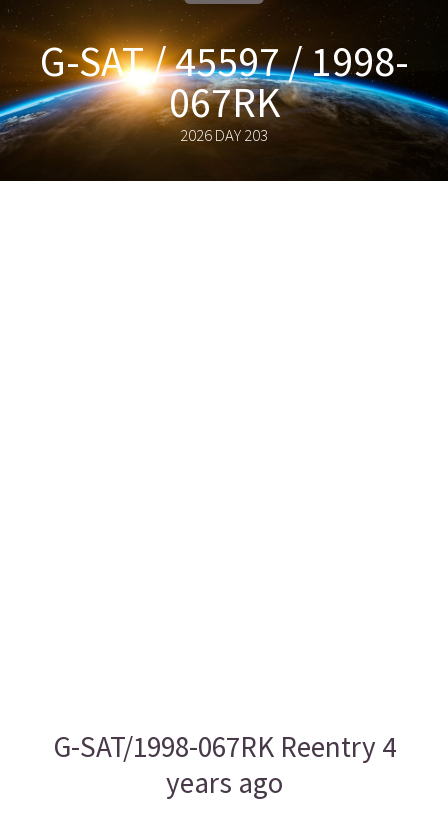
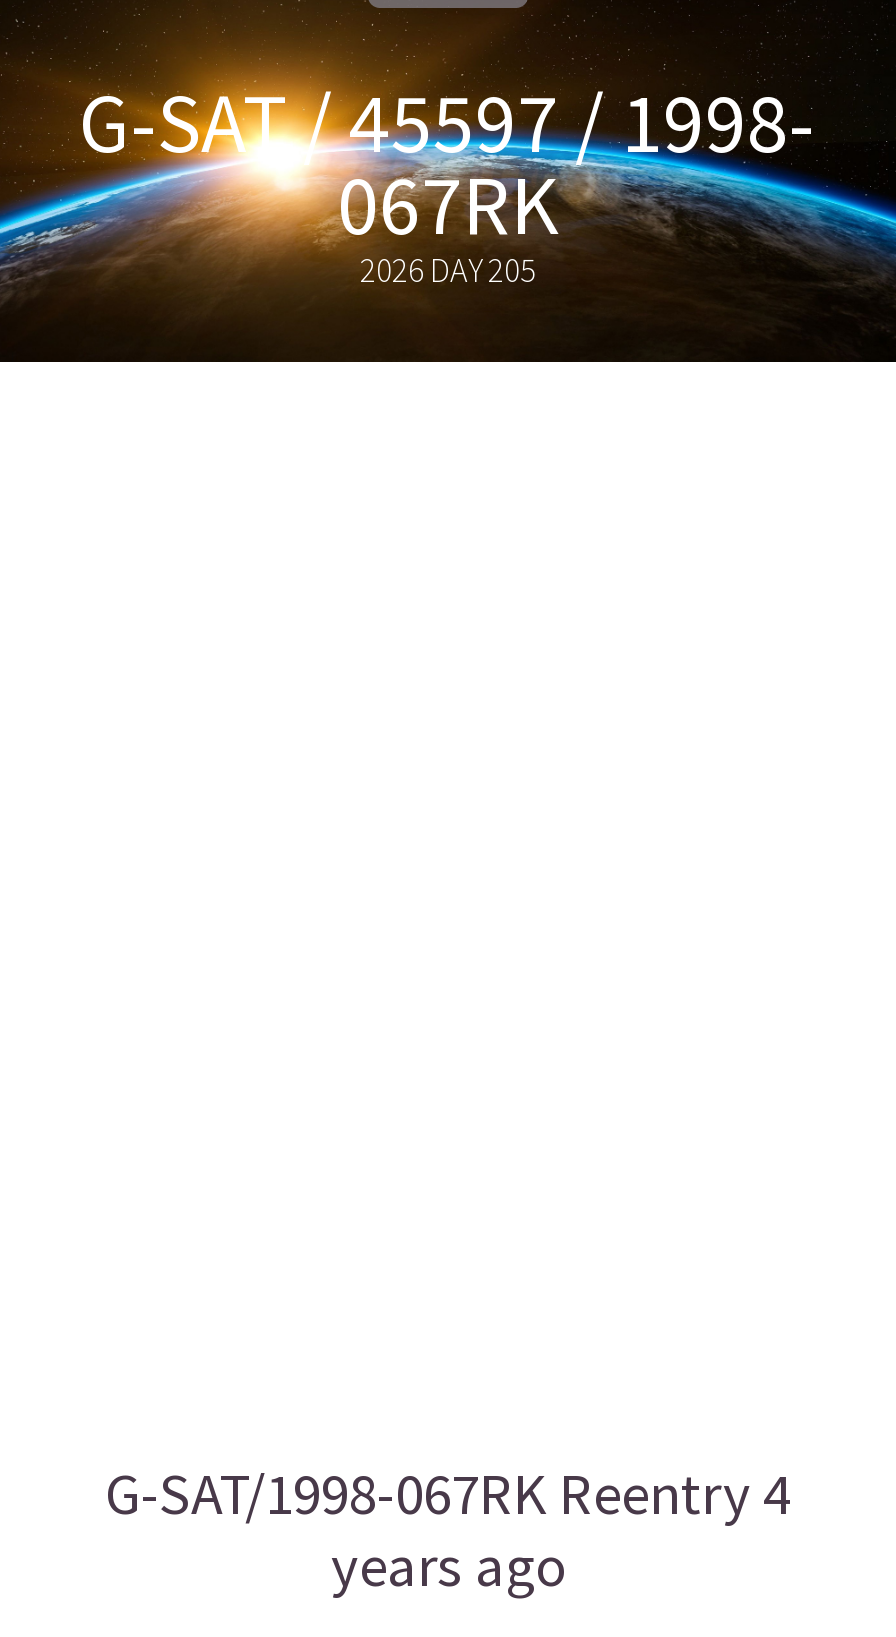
- 2026 DAY 203
+ 2026 DAY 205
